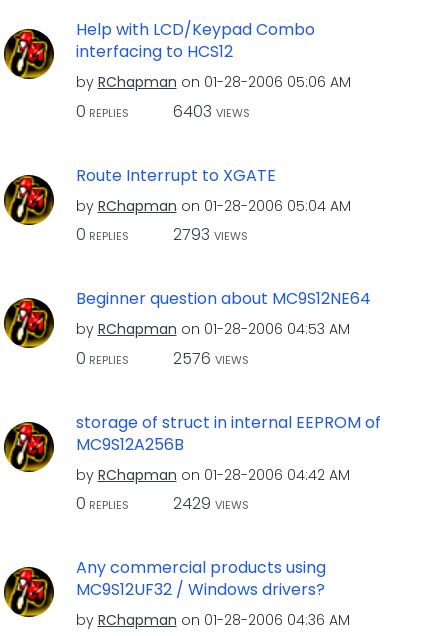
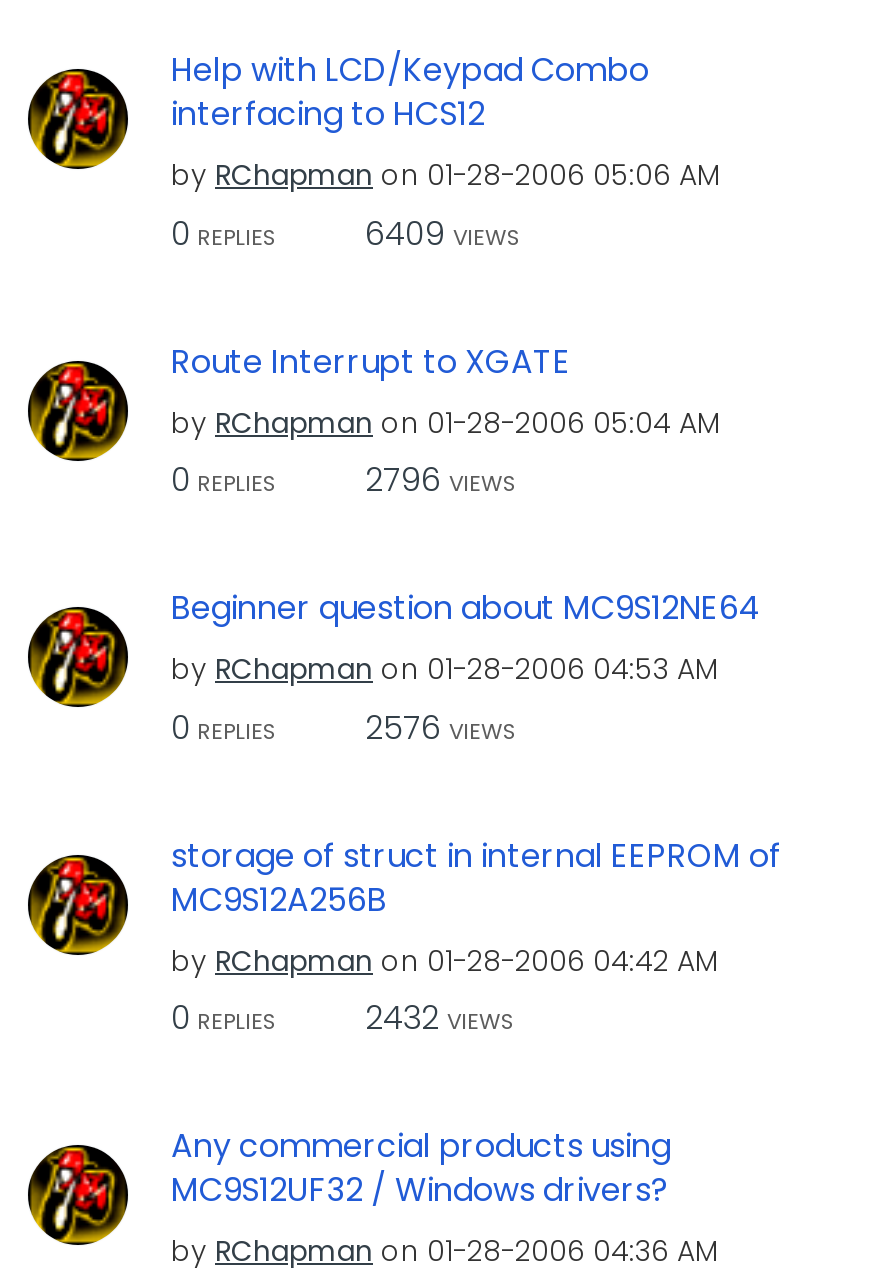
- 6403 VIEWS
+ 6409 VIEWS

- 2793 VIEWS
+ 2796 VIEWS

- 2429 VIEWS
+ 2432 VIEWS
